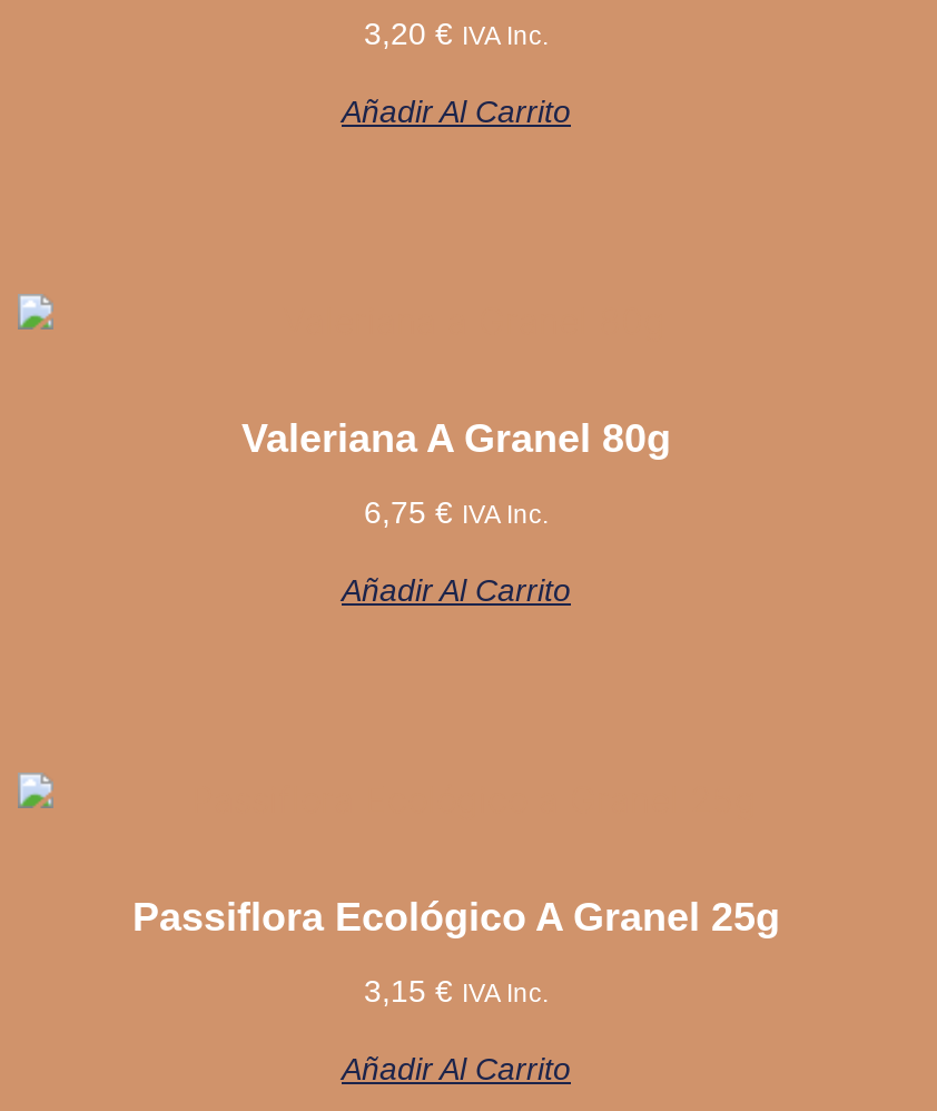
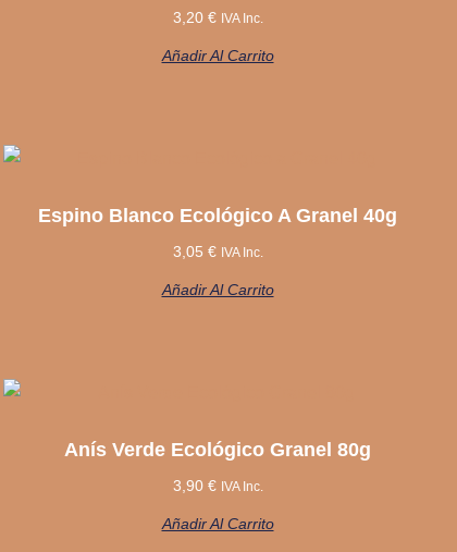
- Valeriana A Granel 80g
+ Espino Blanco Ecológico A Granel 40g

- 6,75 € IVA Inc.
+ 3,05 € IVA Inc.

- Passiflora Ecológico A Granel 25g
+ Anís Verde Ecológico Granel 80g

- 3,15 € IVA Inc.
+ 3,90 € IVA Inc.
